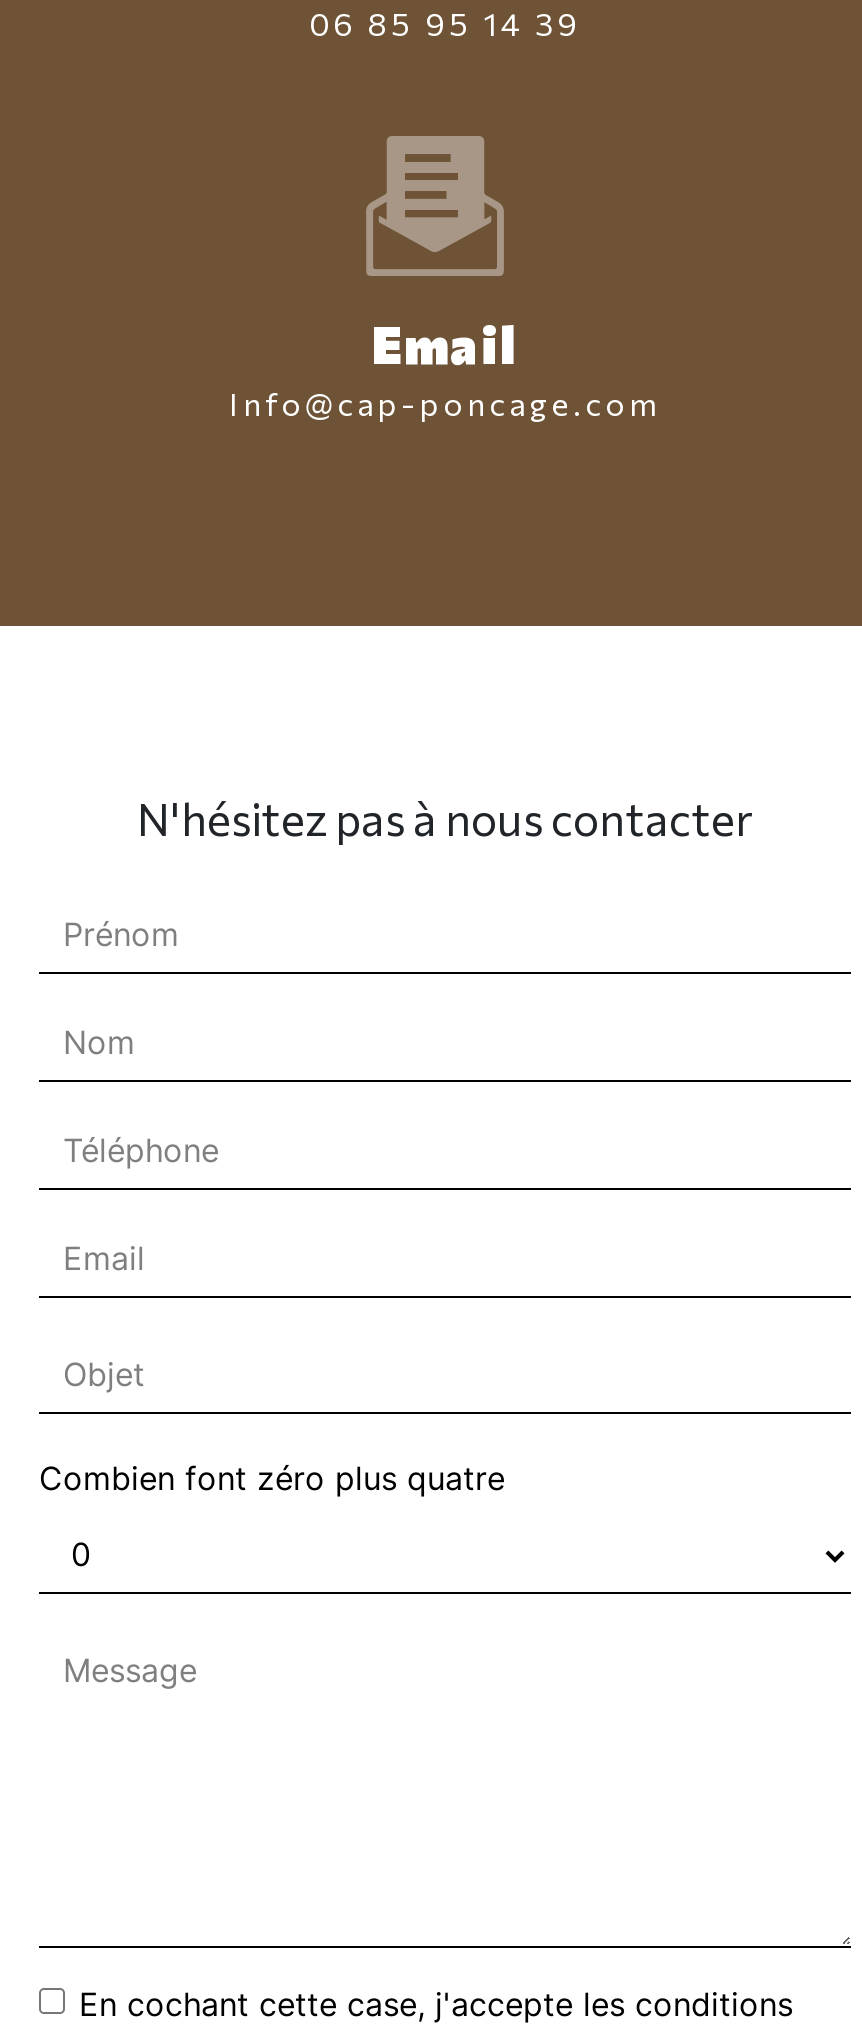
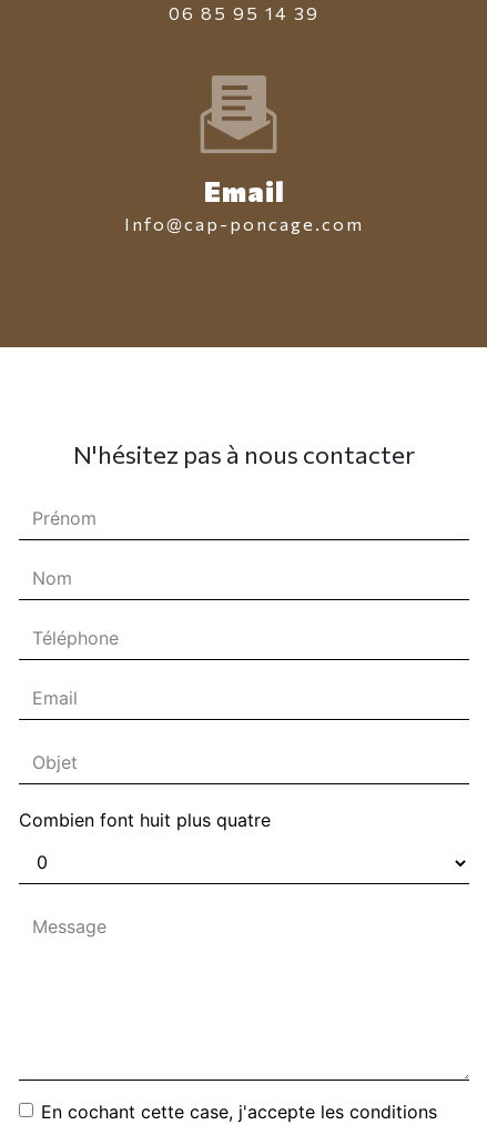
- Combien font zéro plus quatre
+ Combien font huit plus quatre
